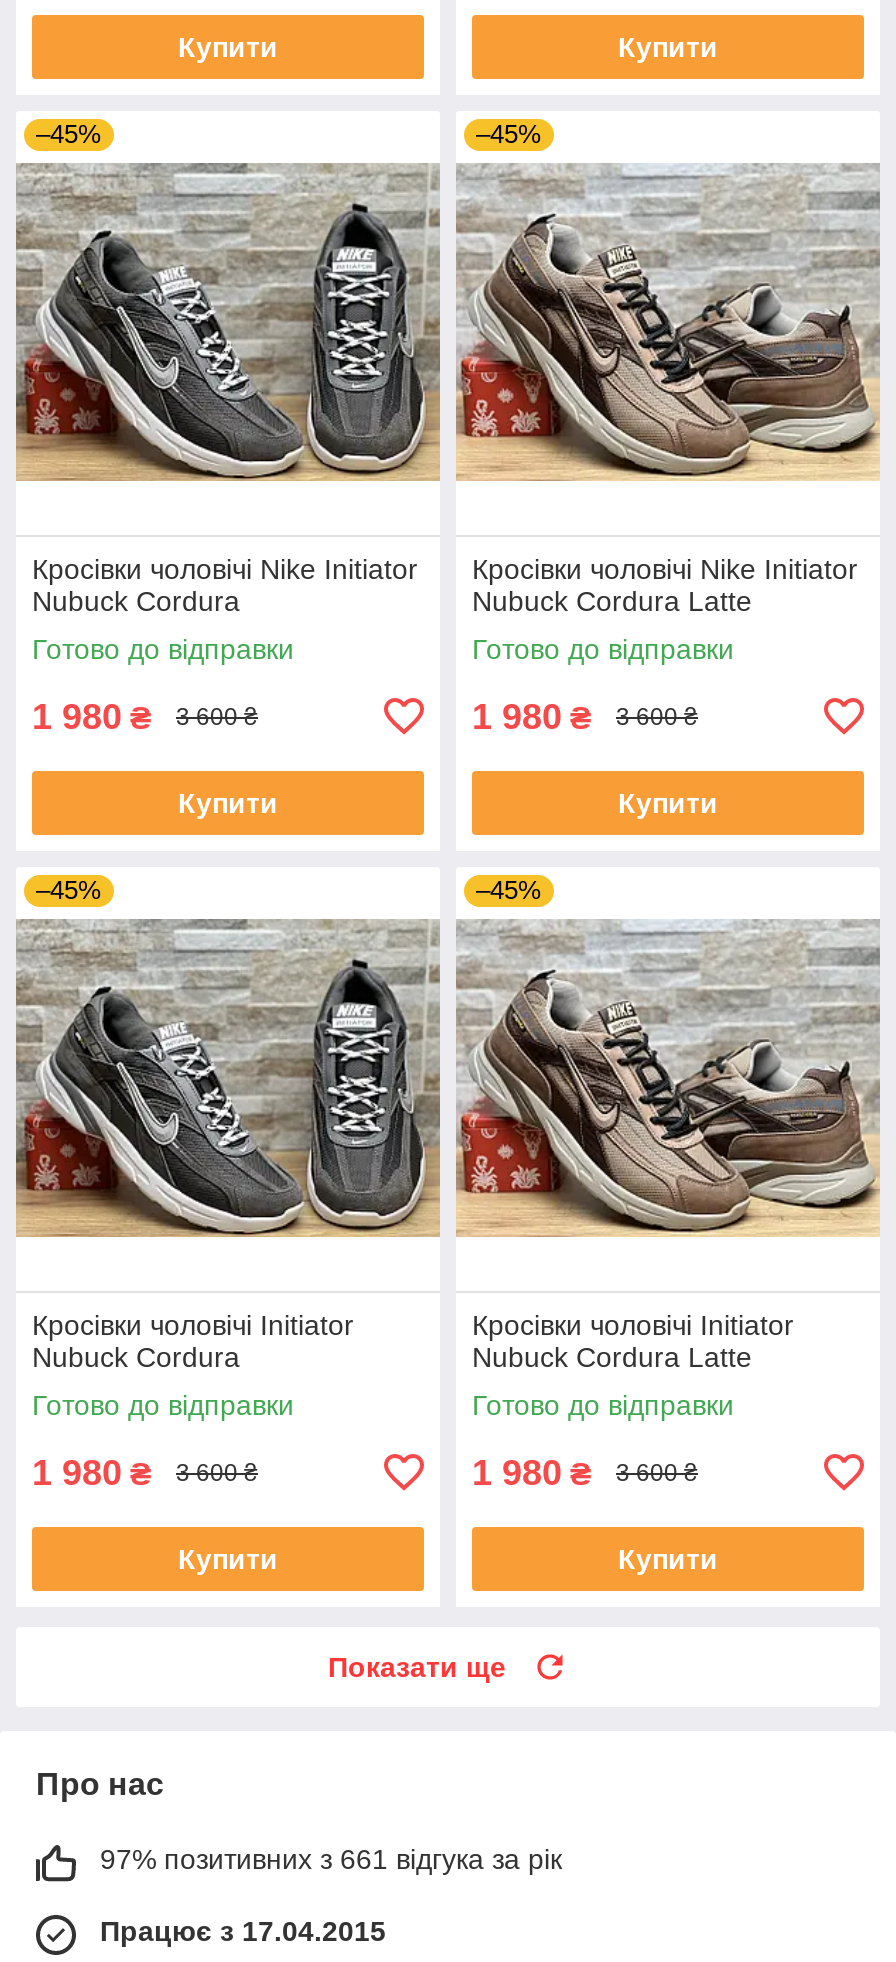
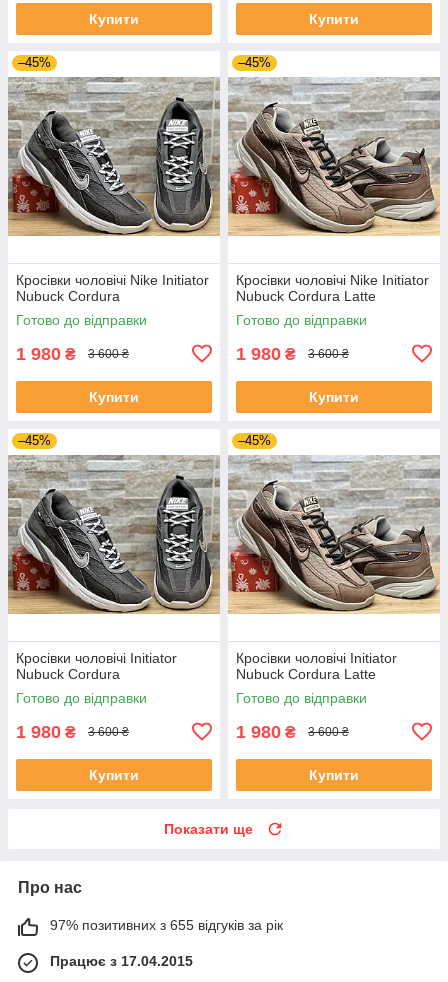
- 97% позитивних з 661 відгука за рік
+ 97% позитивних з 655 відгуків за рік
